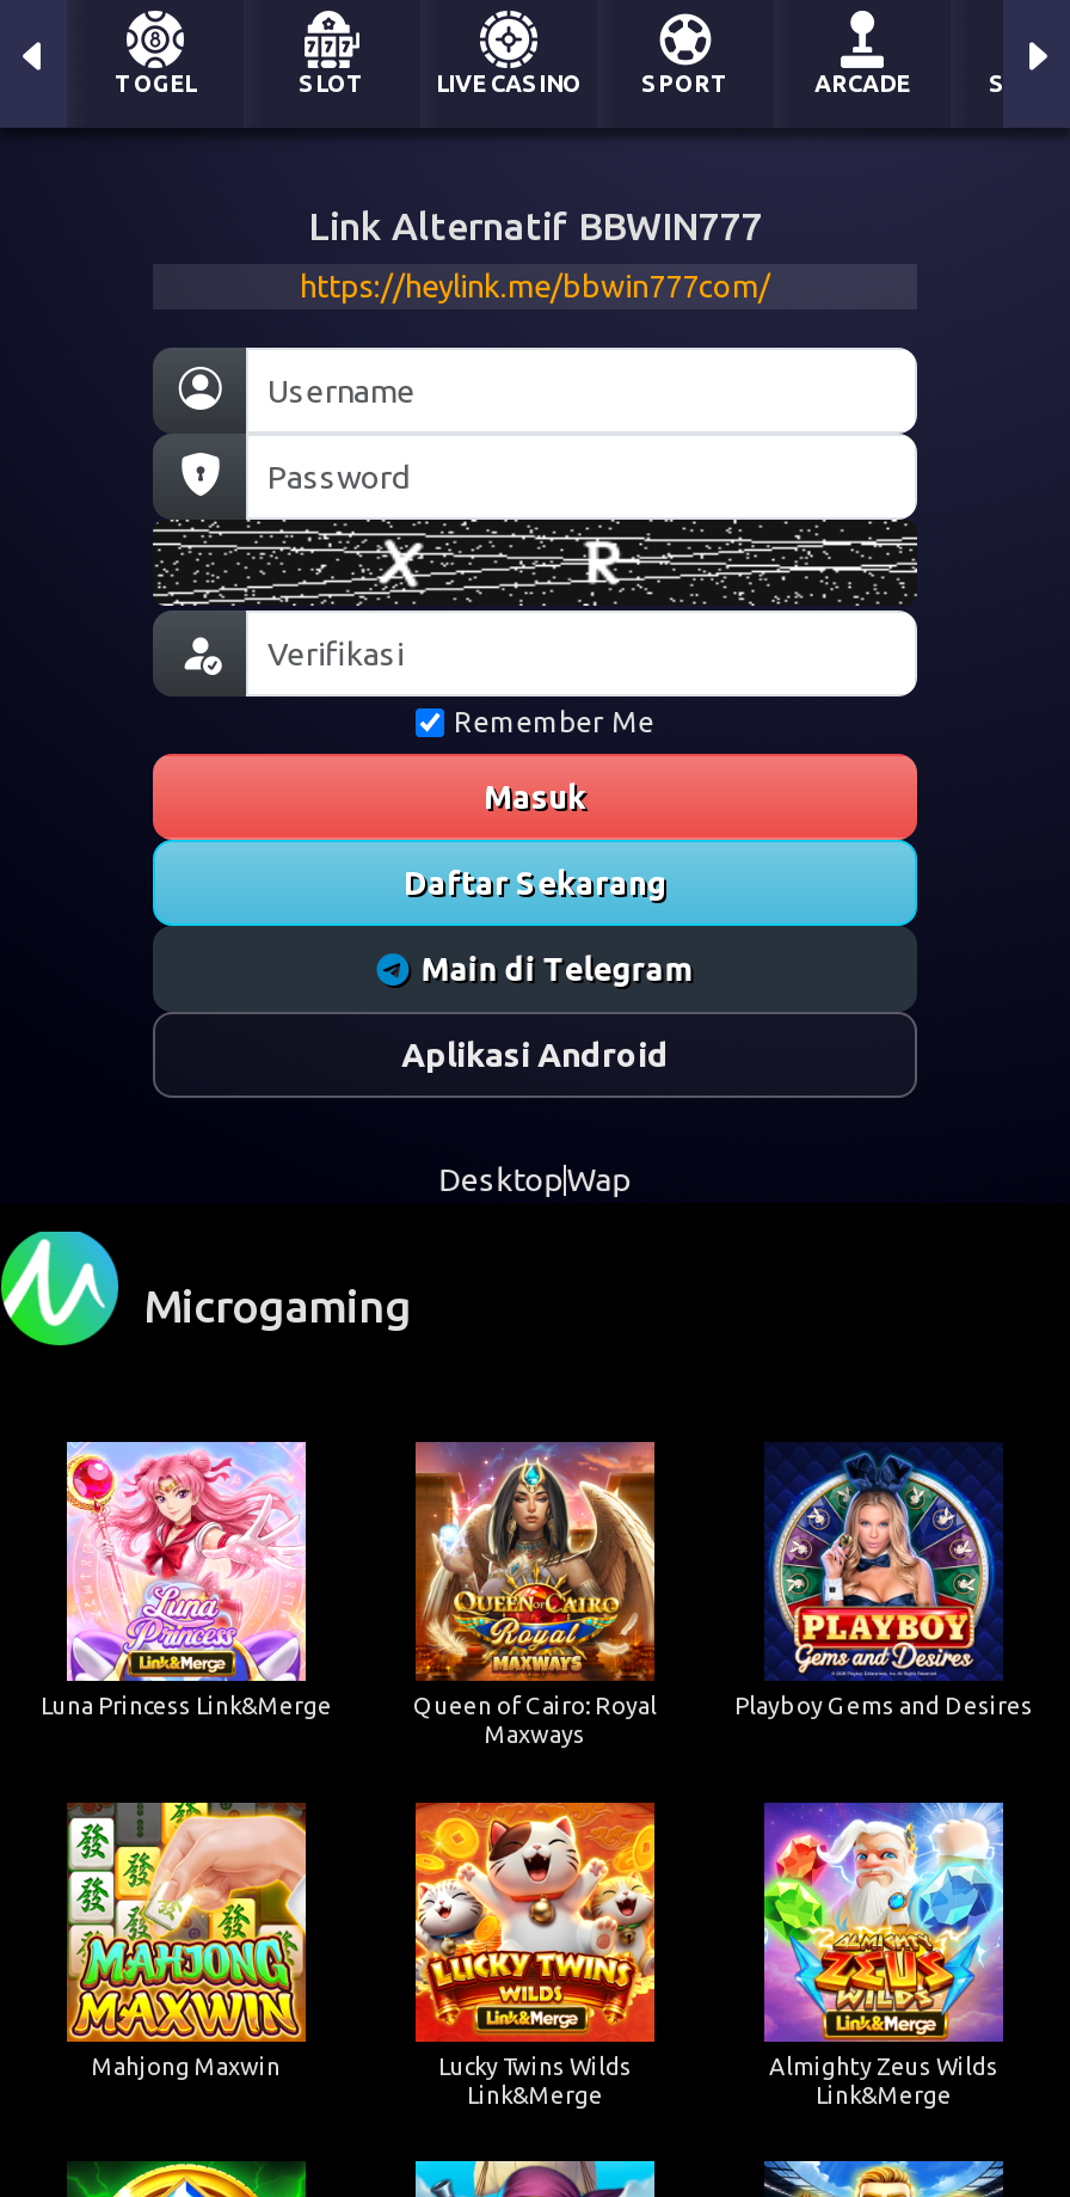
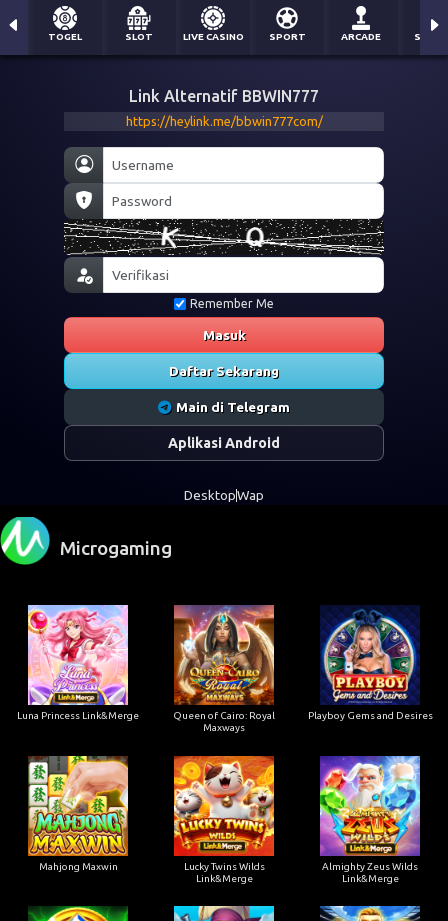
- [image]
+ [image]
